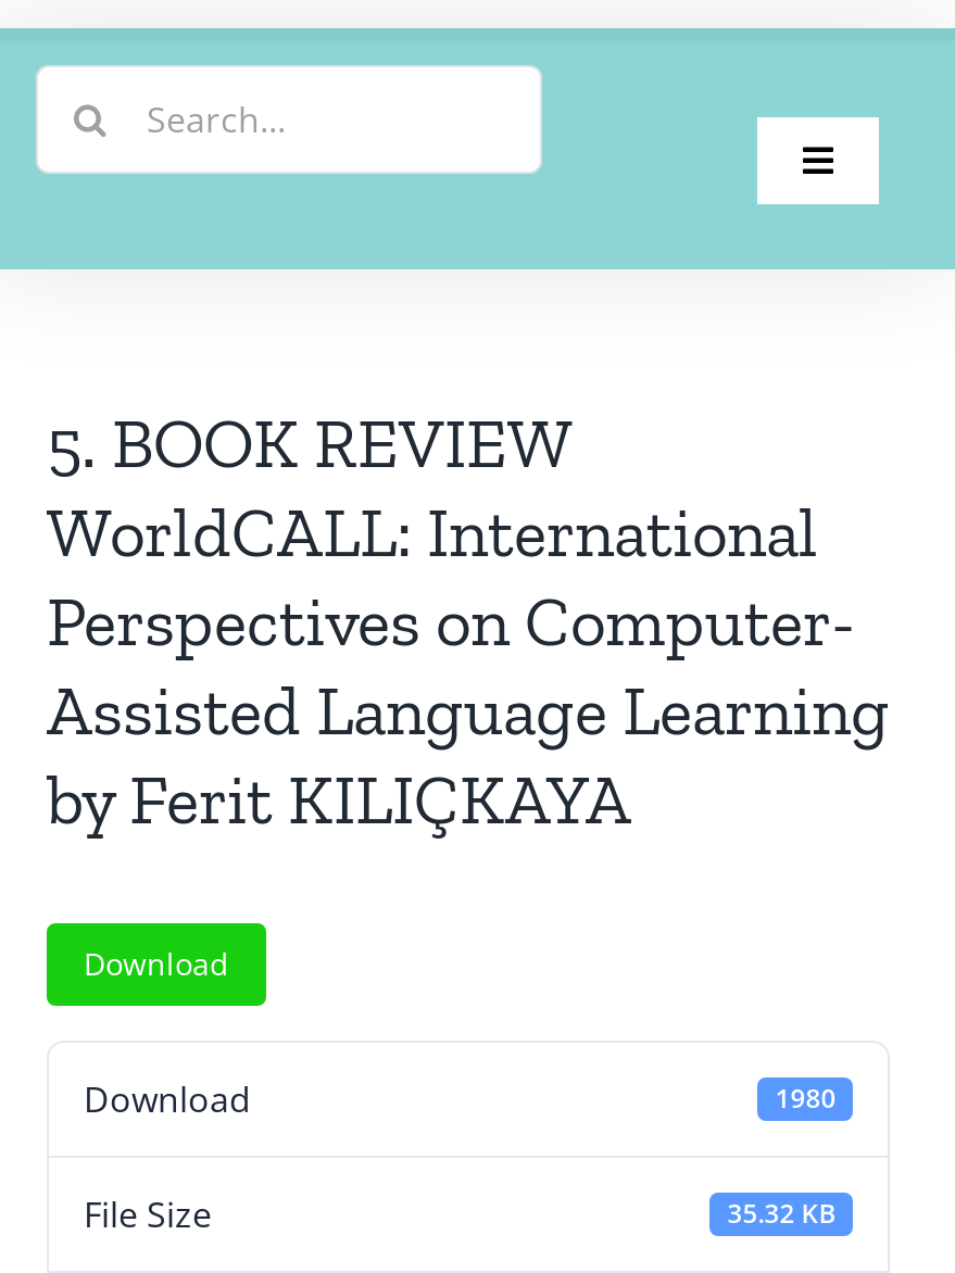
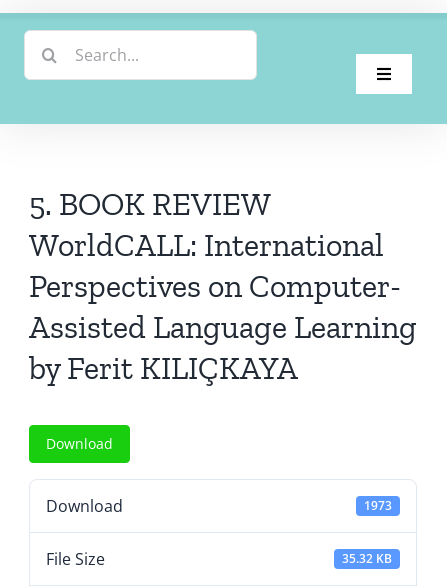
- 1980
+ 1973
